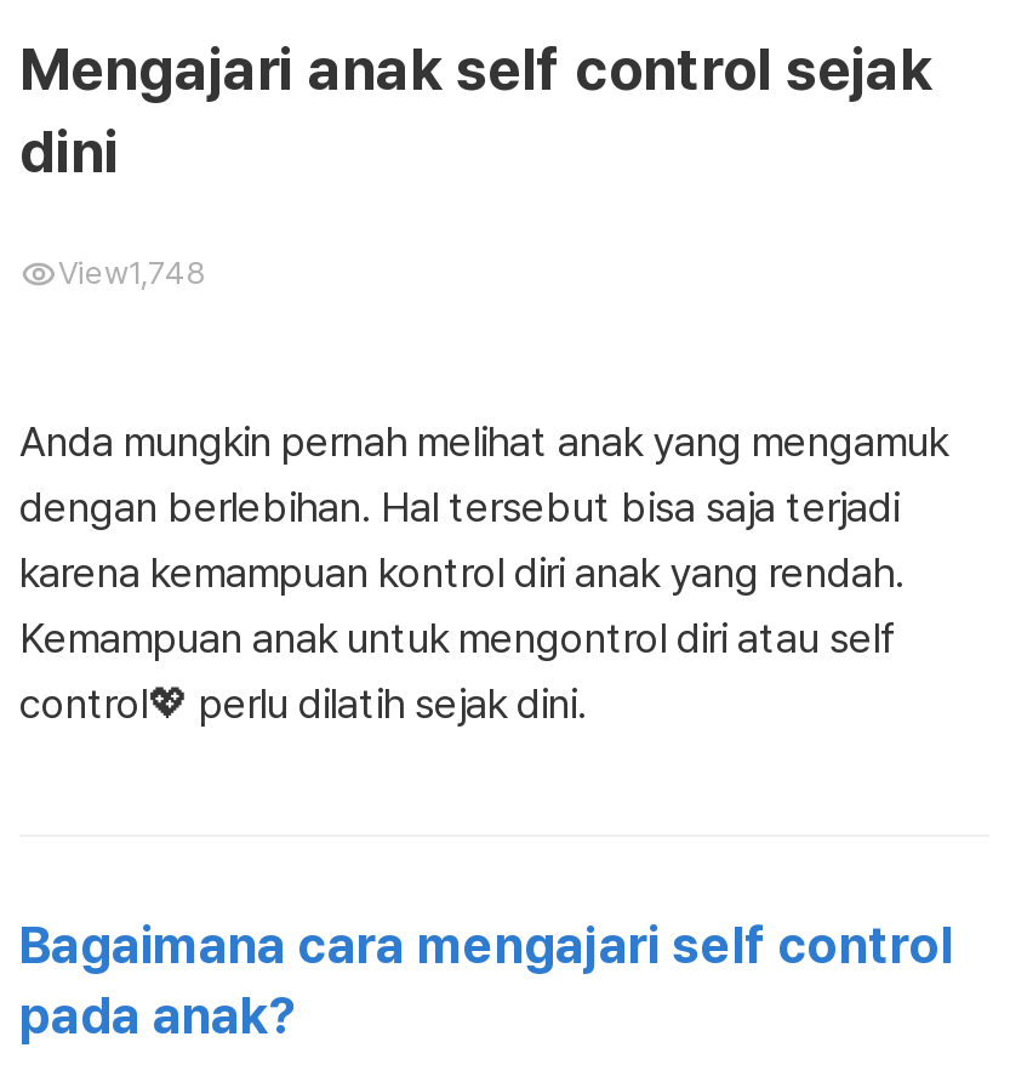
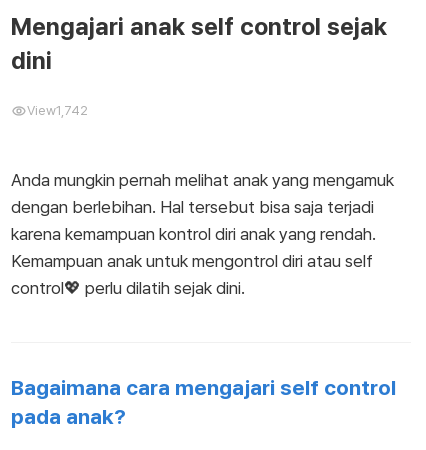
- View1,748
+ View1,742
